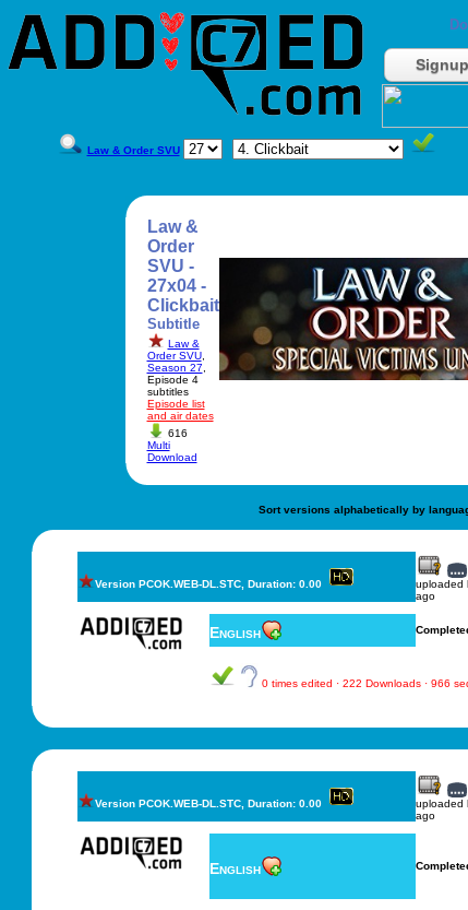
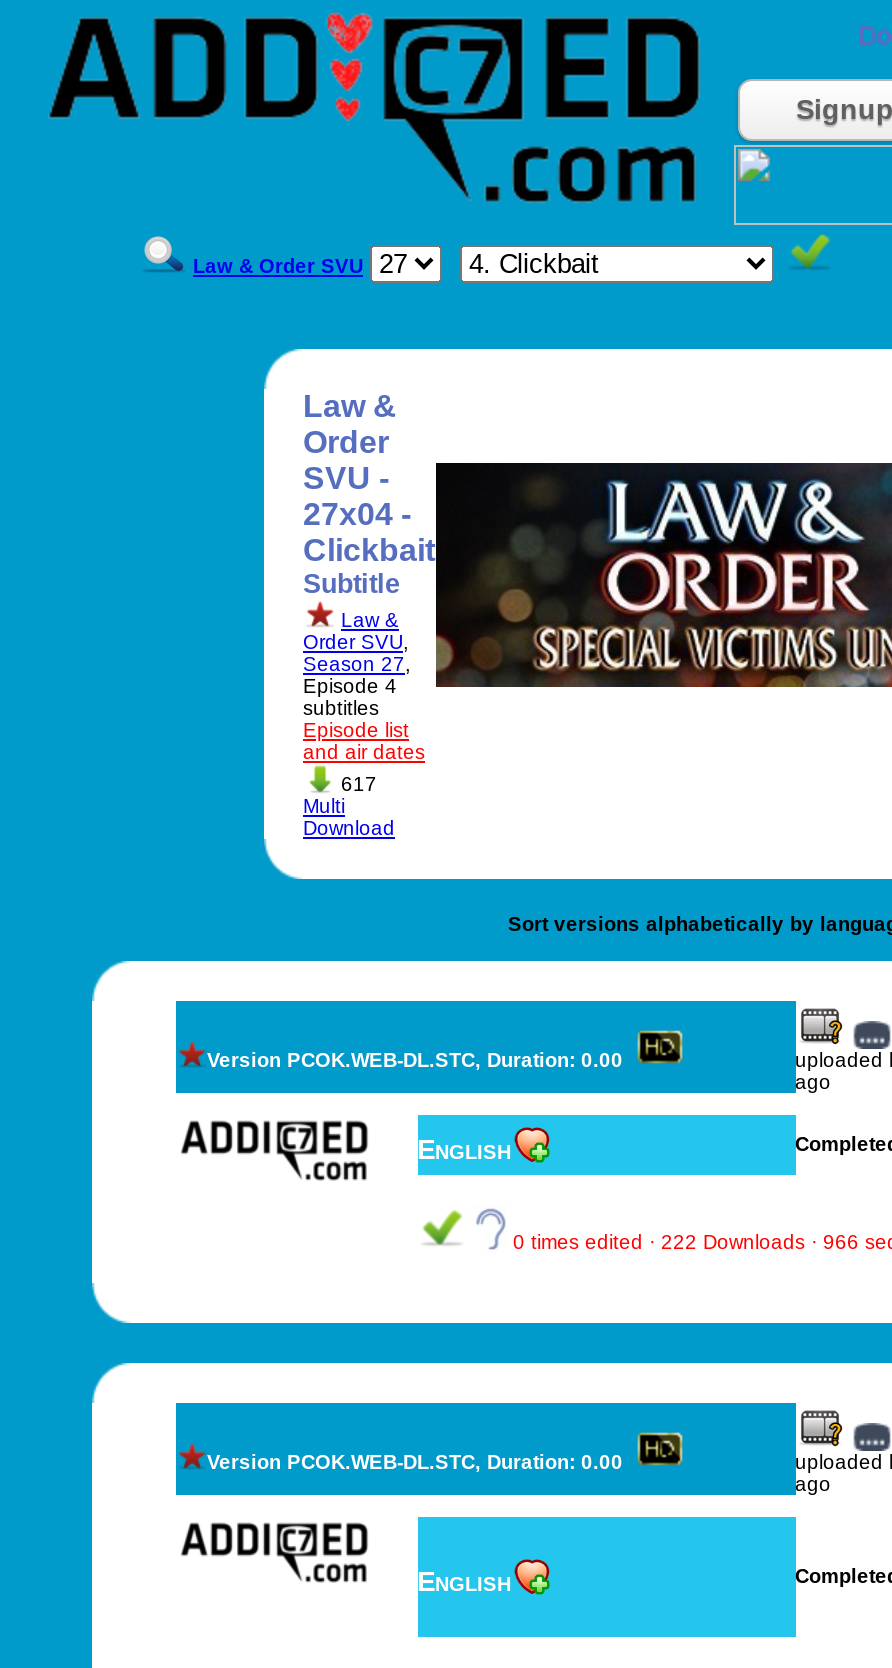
- 616
+ 617
